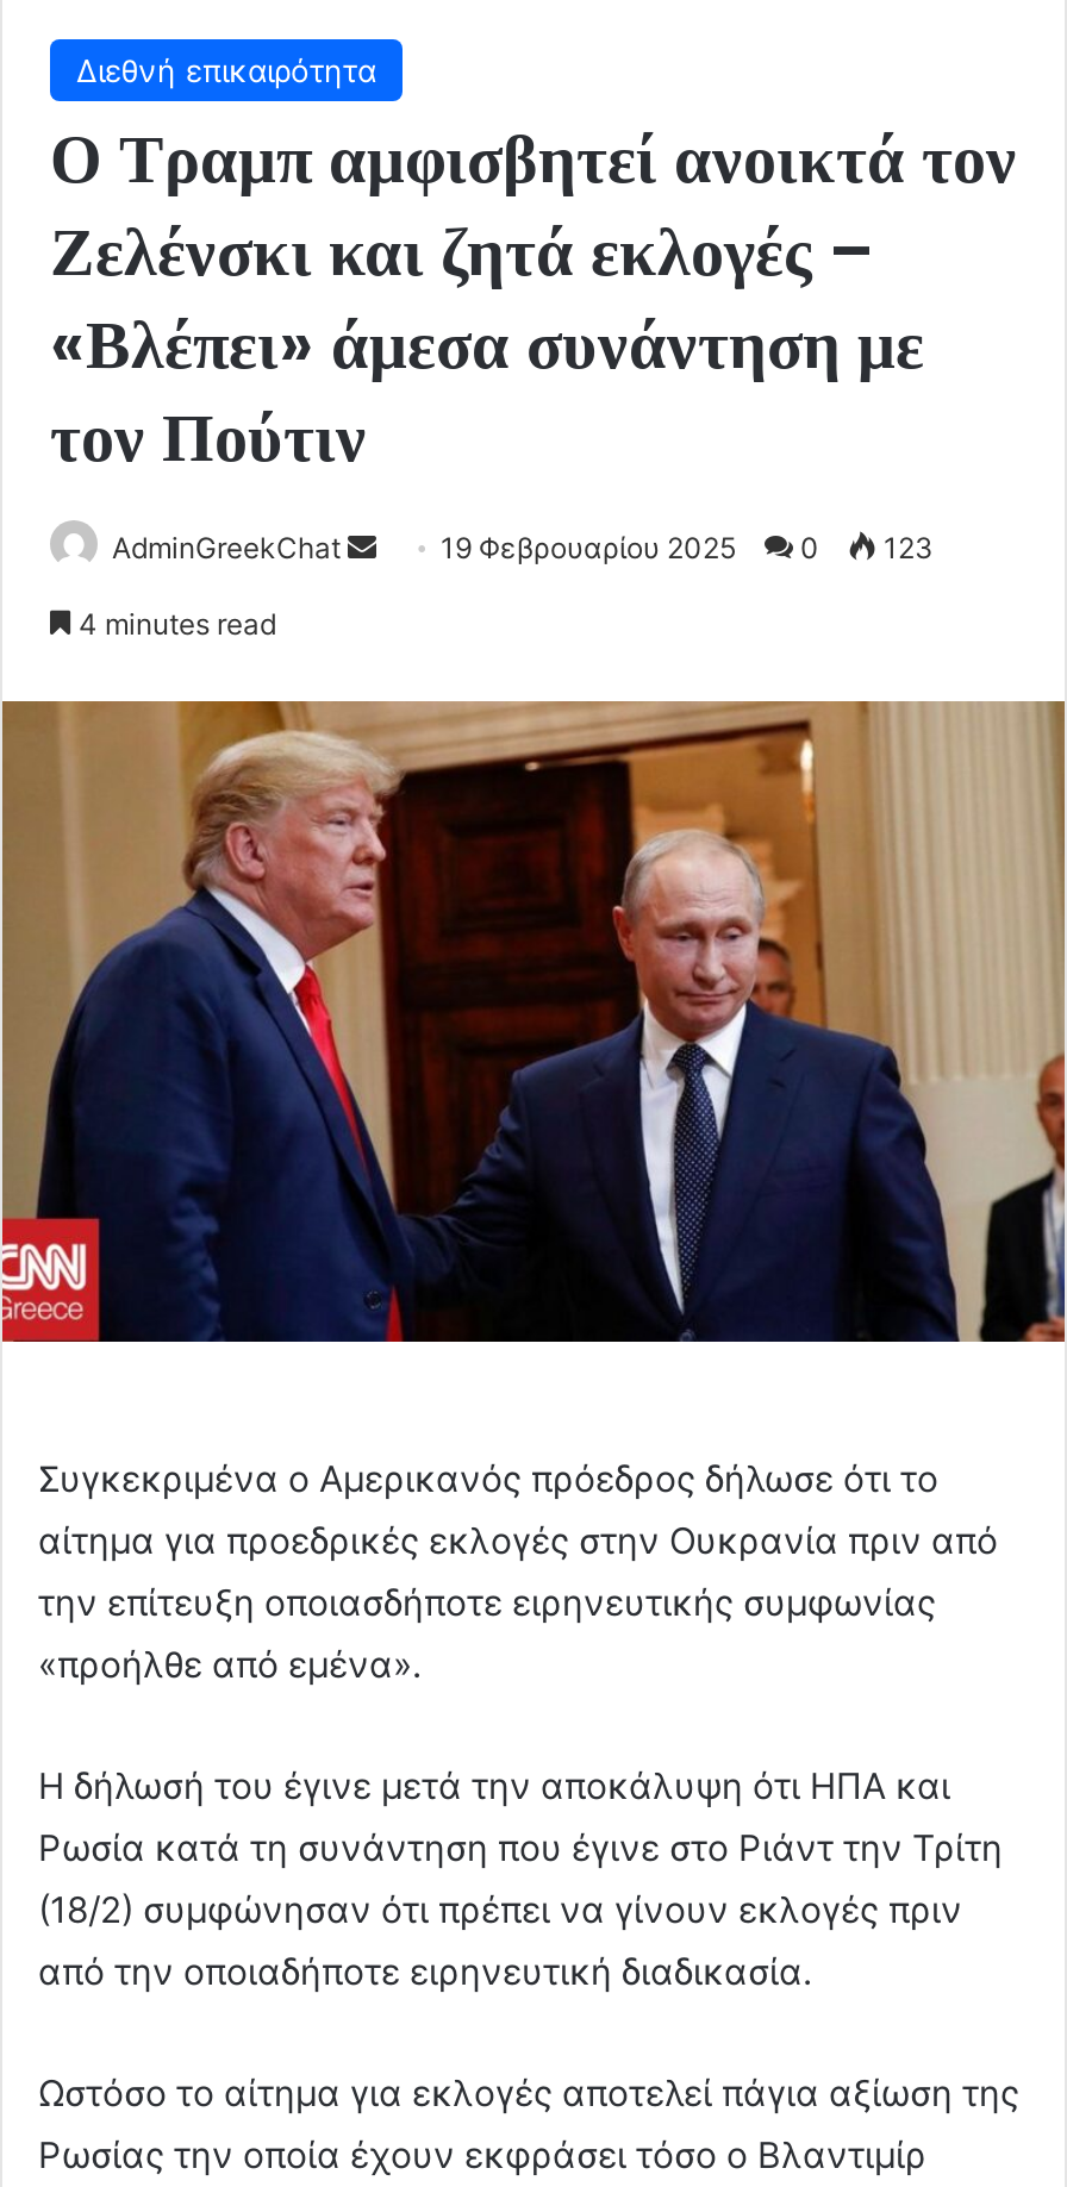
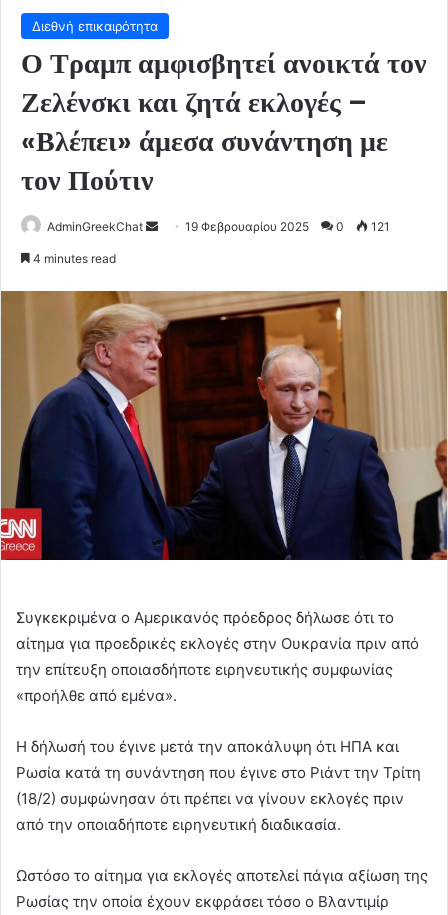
- 123
+ 121
